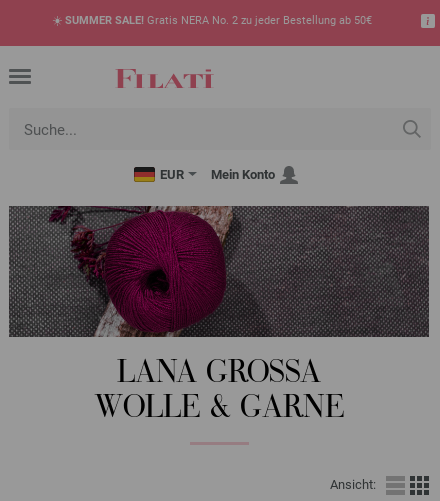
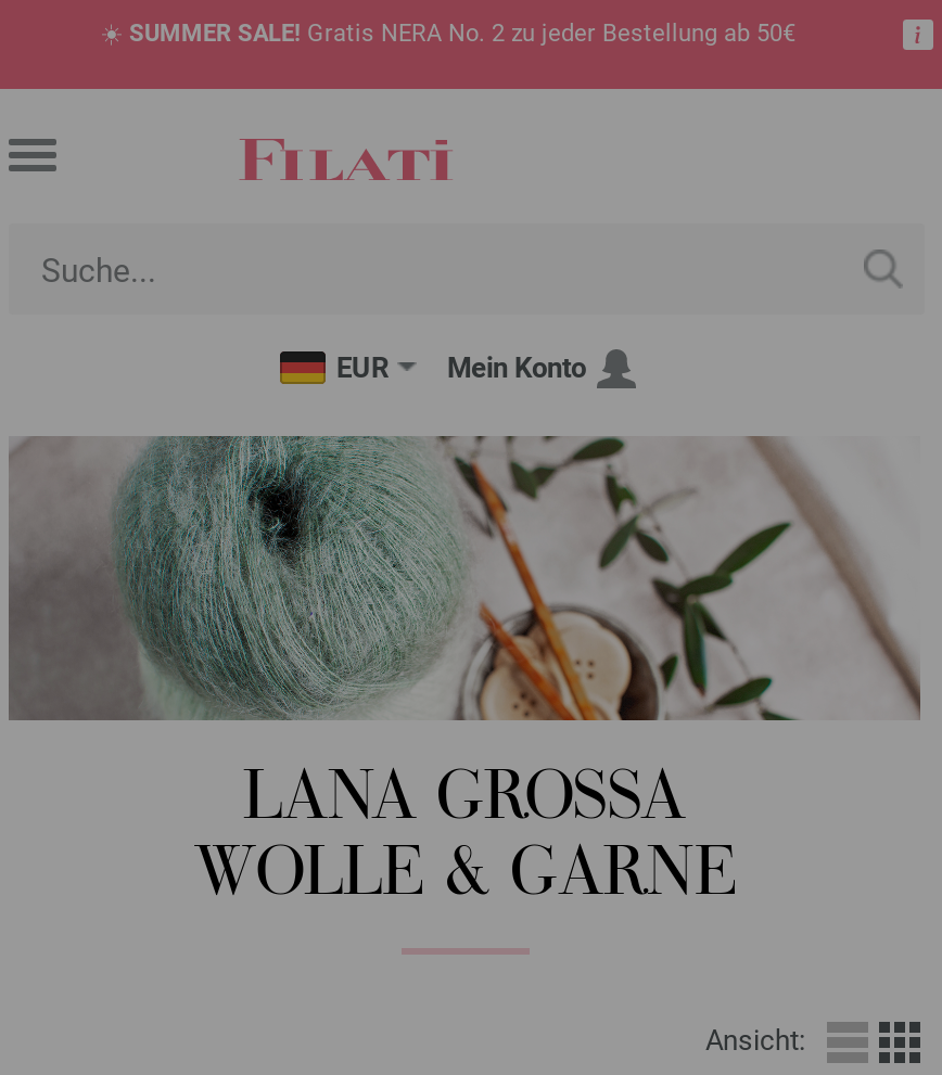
- [image]
+ [image]
